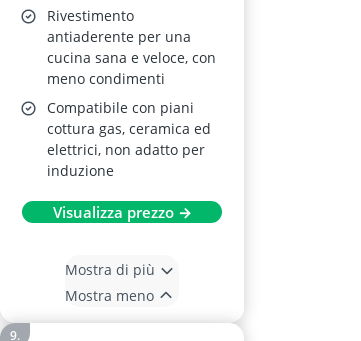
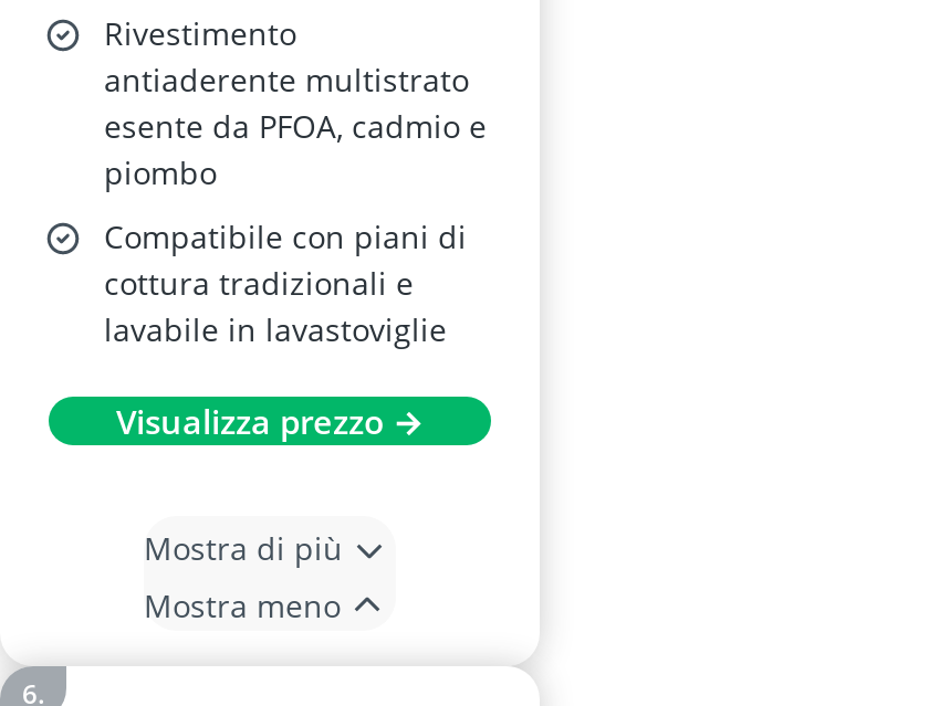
- antiaderente per una
- cucina sana e veloce, con
- meno condimenti
+ antiaderente multistrato
+ esente da PFOA, cadmio e
+ piombo

- Compatibile con piani
- cottura gas, ceramica ed
- elettrici, non adatto per
- induzione
+ Compatibile con piani di
+ cottura tradizionali e
+ lavabile in lavastoviglie
